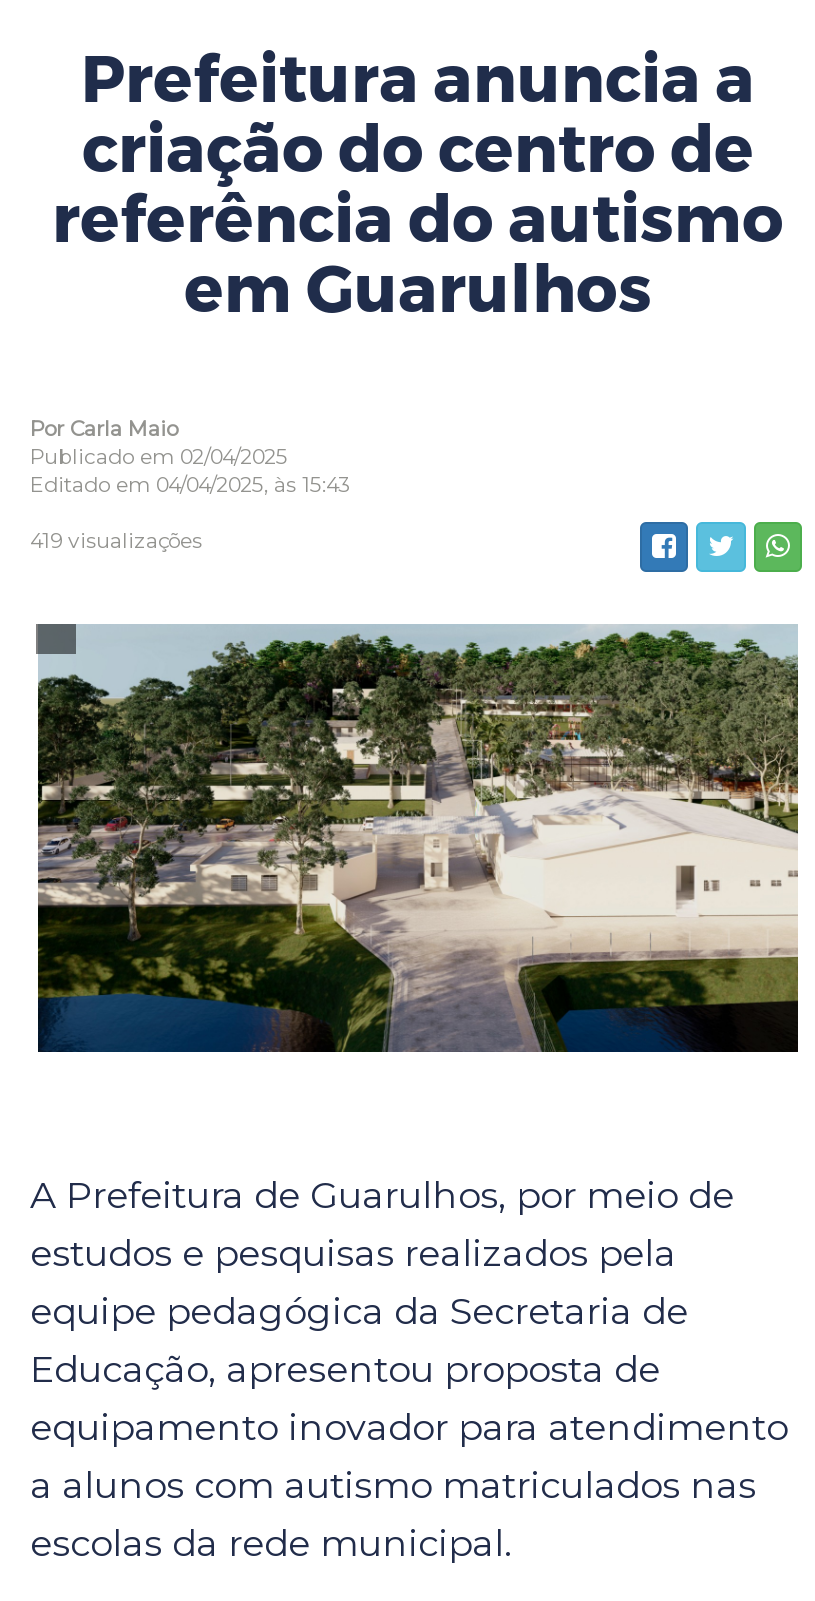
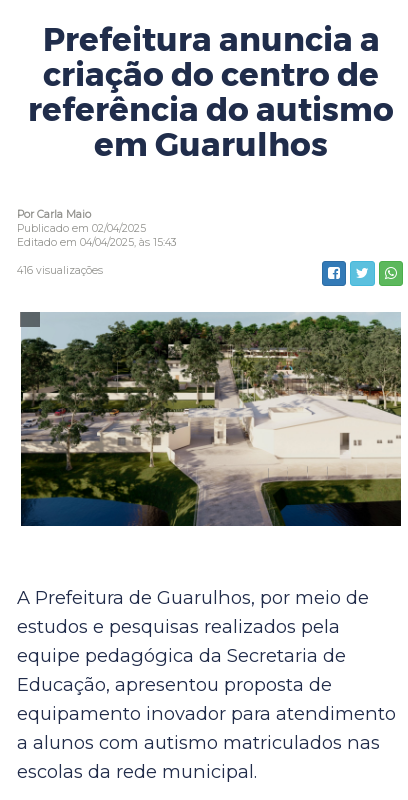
- 419 visualizações
+ 416 visualizações
